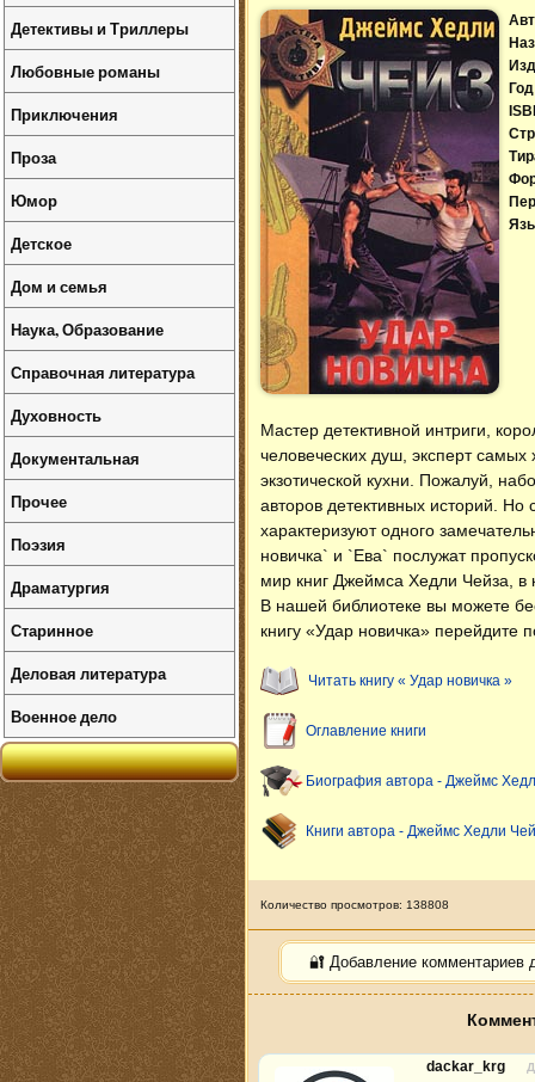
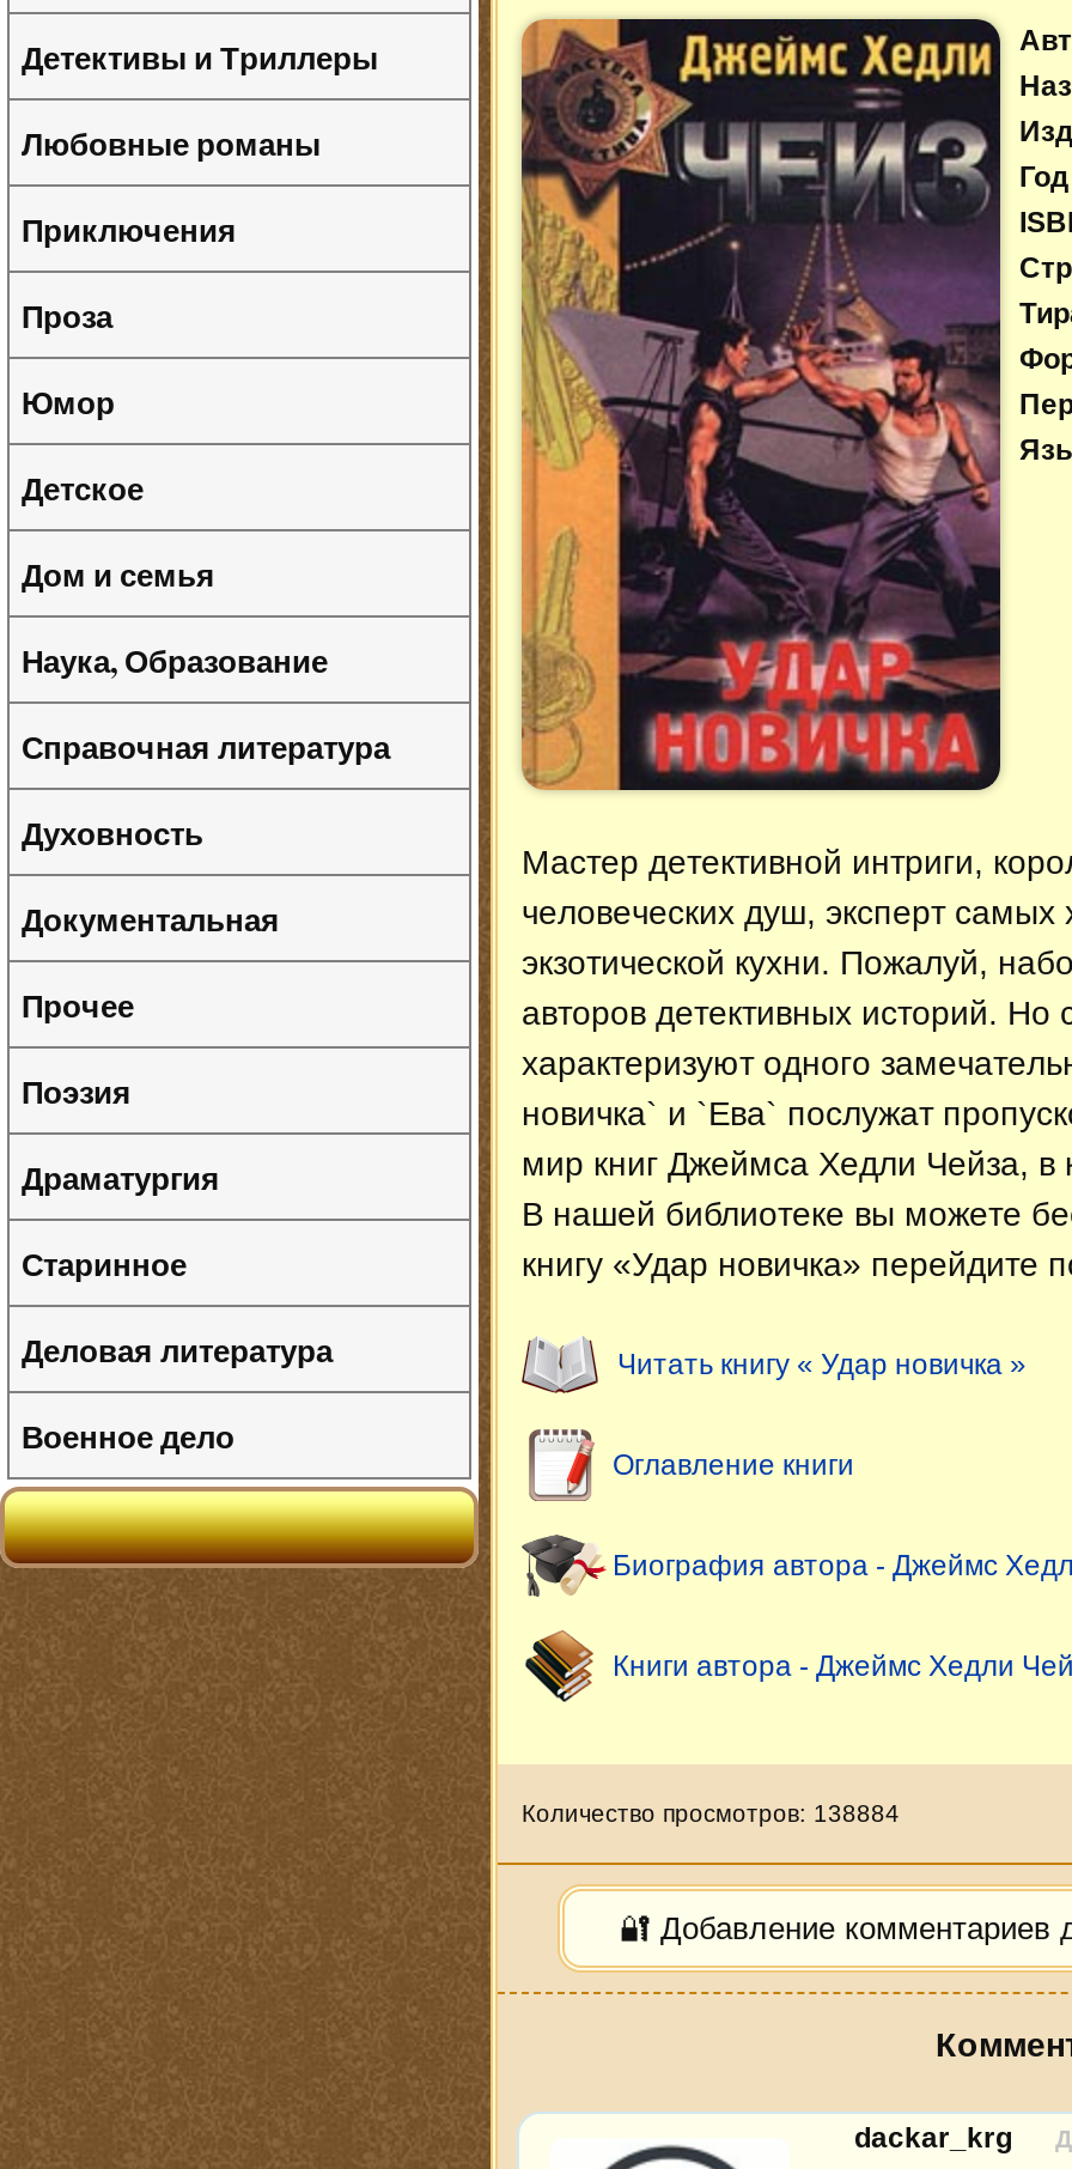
- Количество просмотров: 138808
+ Количество просмотров: 138884
